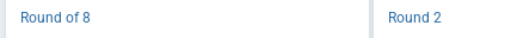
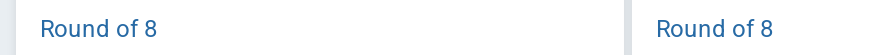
- Round 2
+ Round of 8
